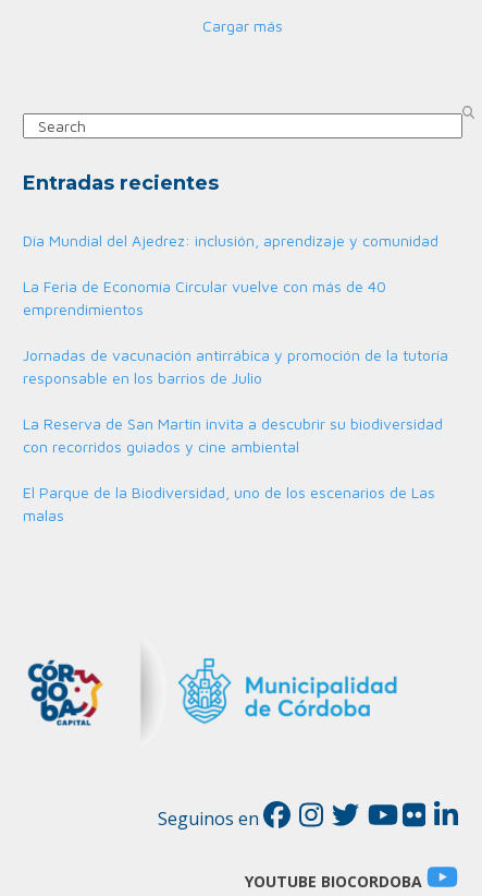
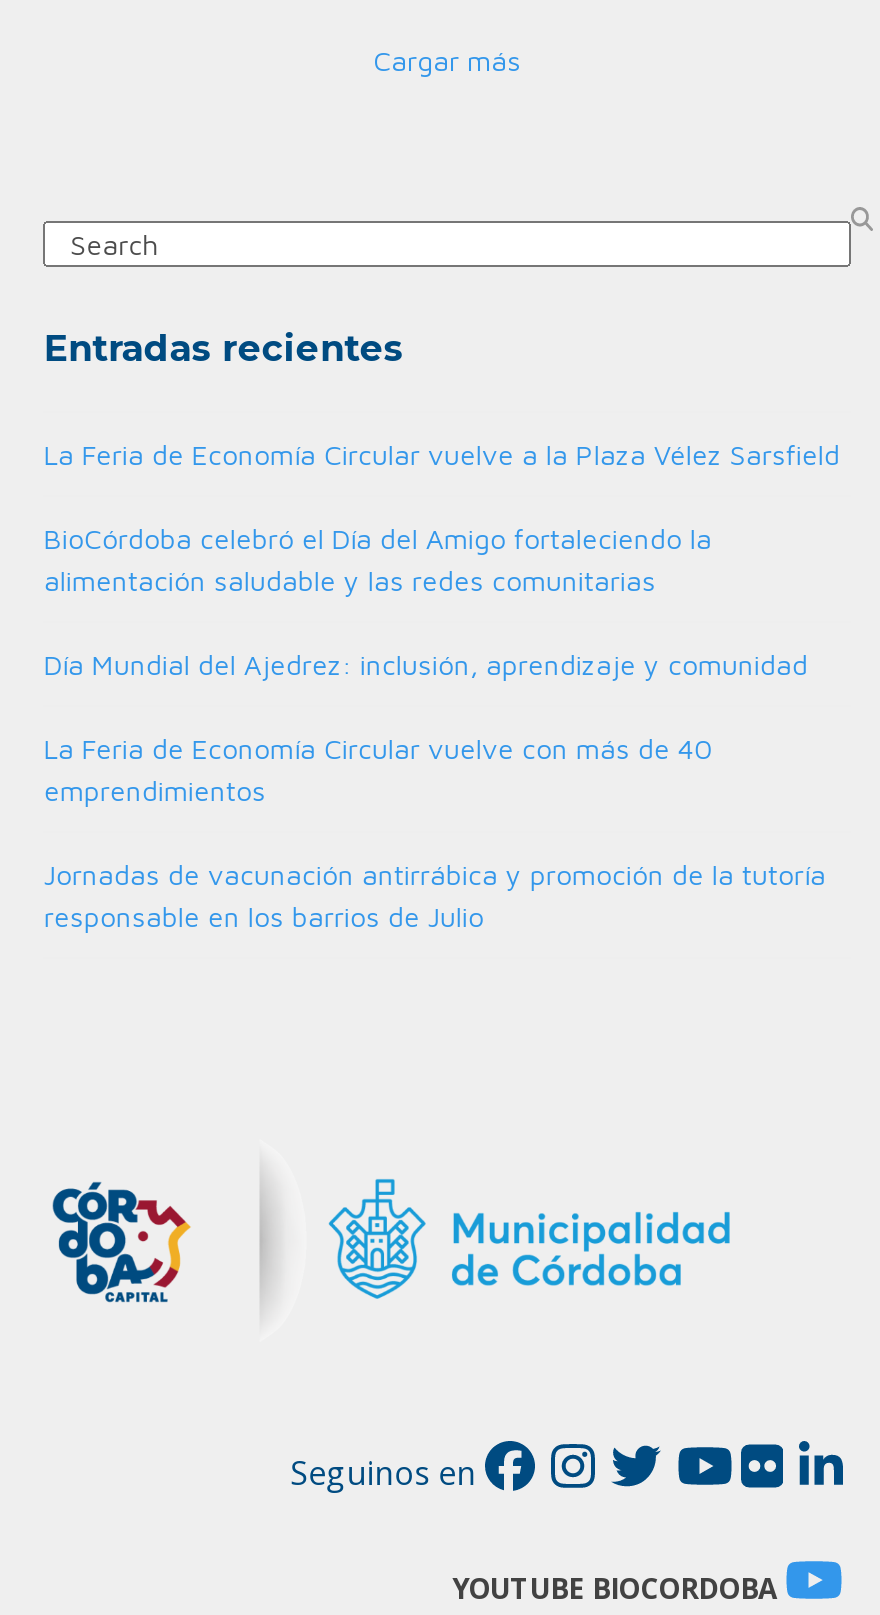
+ La Feria de Economía Circular vuelve a la Plaza Vélez Sarsfield
+ BioCórdoba celebró el Día del Amigo fortaleciendo la
+ alimentación saludable y las redes comunitarias

moved down: Día Mundial del Ajedrez: inclusión, aprendizaje y comunidad | La Feria de Economía Circular vuelve con más de 40 | emprendimientos | Jornadas de vacunación antirrábica y promoción de la tutoría | responsable en los barrios de Julio

- La Reserva de San Martín invita a descubrir su biodiversidad
- con recorridos guiados y cine ambiental
- El Parque de la Biodiversidad, uno de los escenarios de Las
- malas
